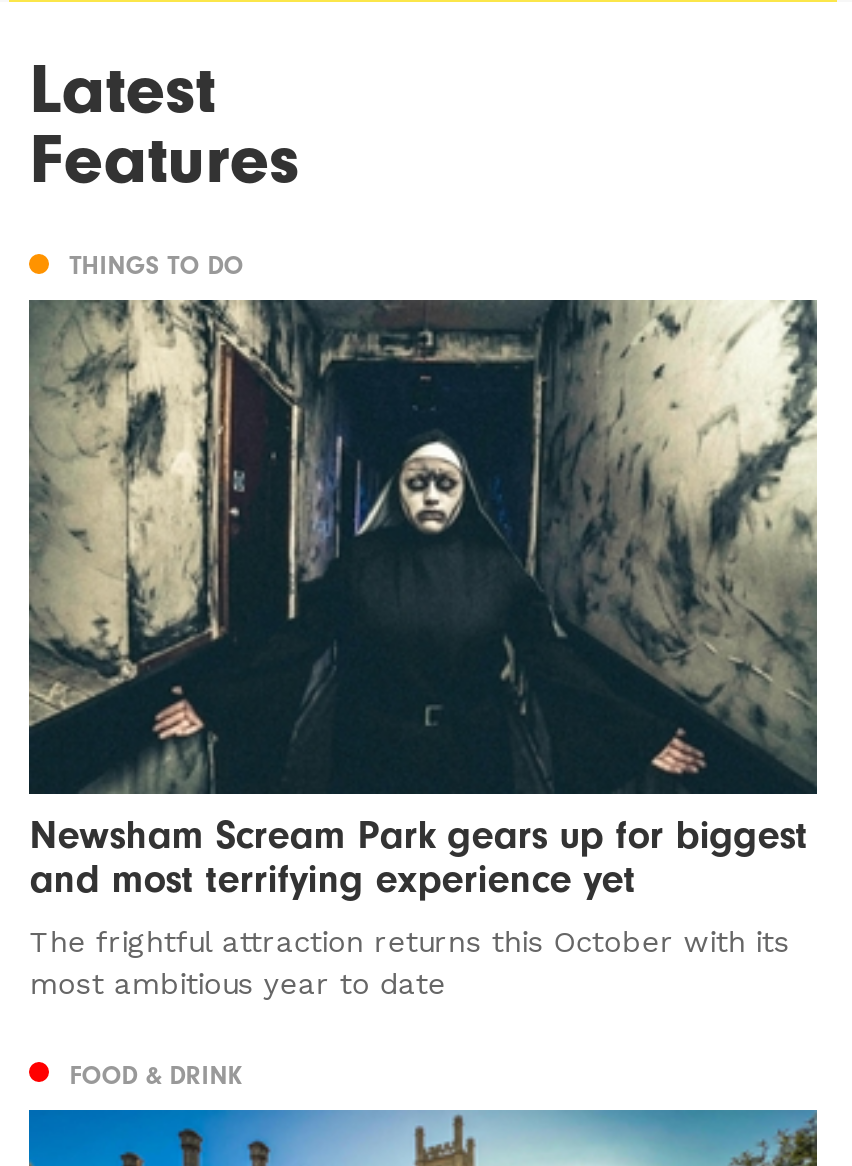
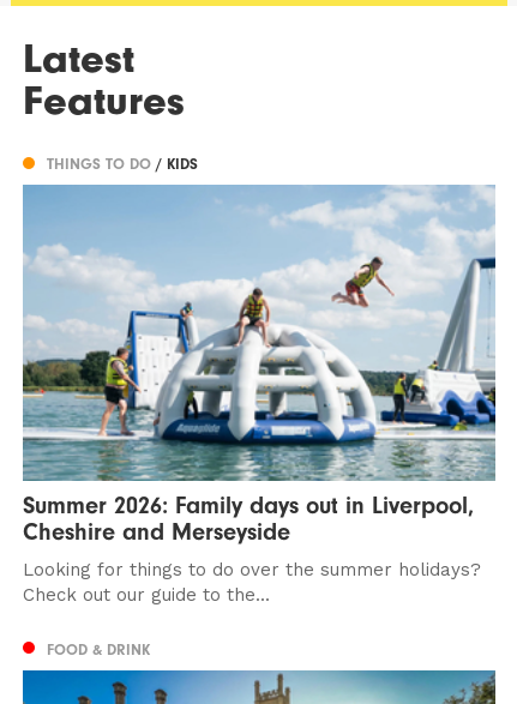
- THINGS TO DO
+ THINGS TO DO / KIDS

- [image]
- Newsham Scream Park gears up for biggest
- and most terrifying experience yet
+ [image]
+ Summer 2026: Family days out in Liverpool,
+ Cheshire and Merseyside

- The frightful attraction returns this October with its
- most ambitious year to date
+ Looking for things to do over the summer holidays?
+ Check out our guide to the...
